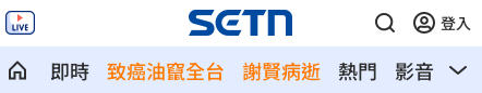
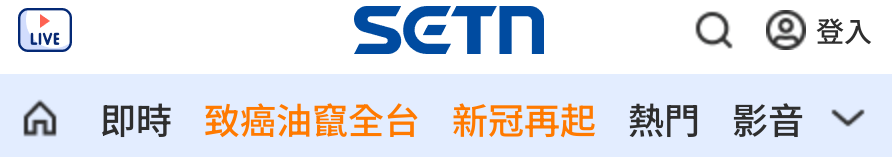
- 謝賢病逝
+ 新冠再起
